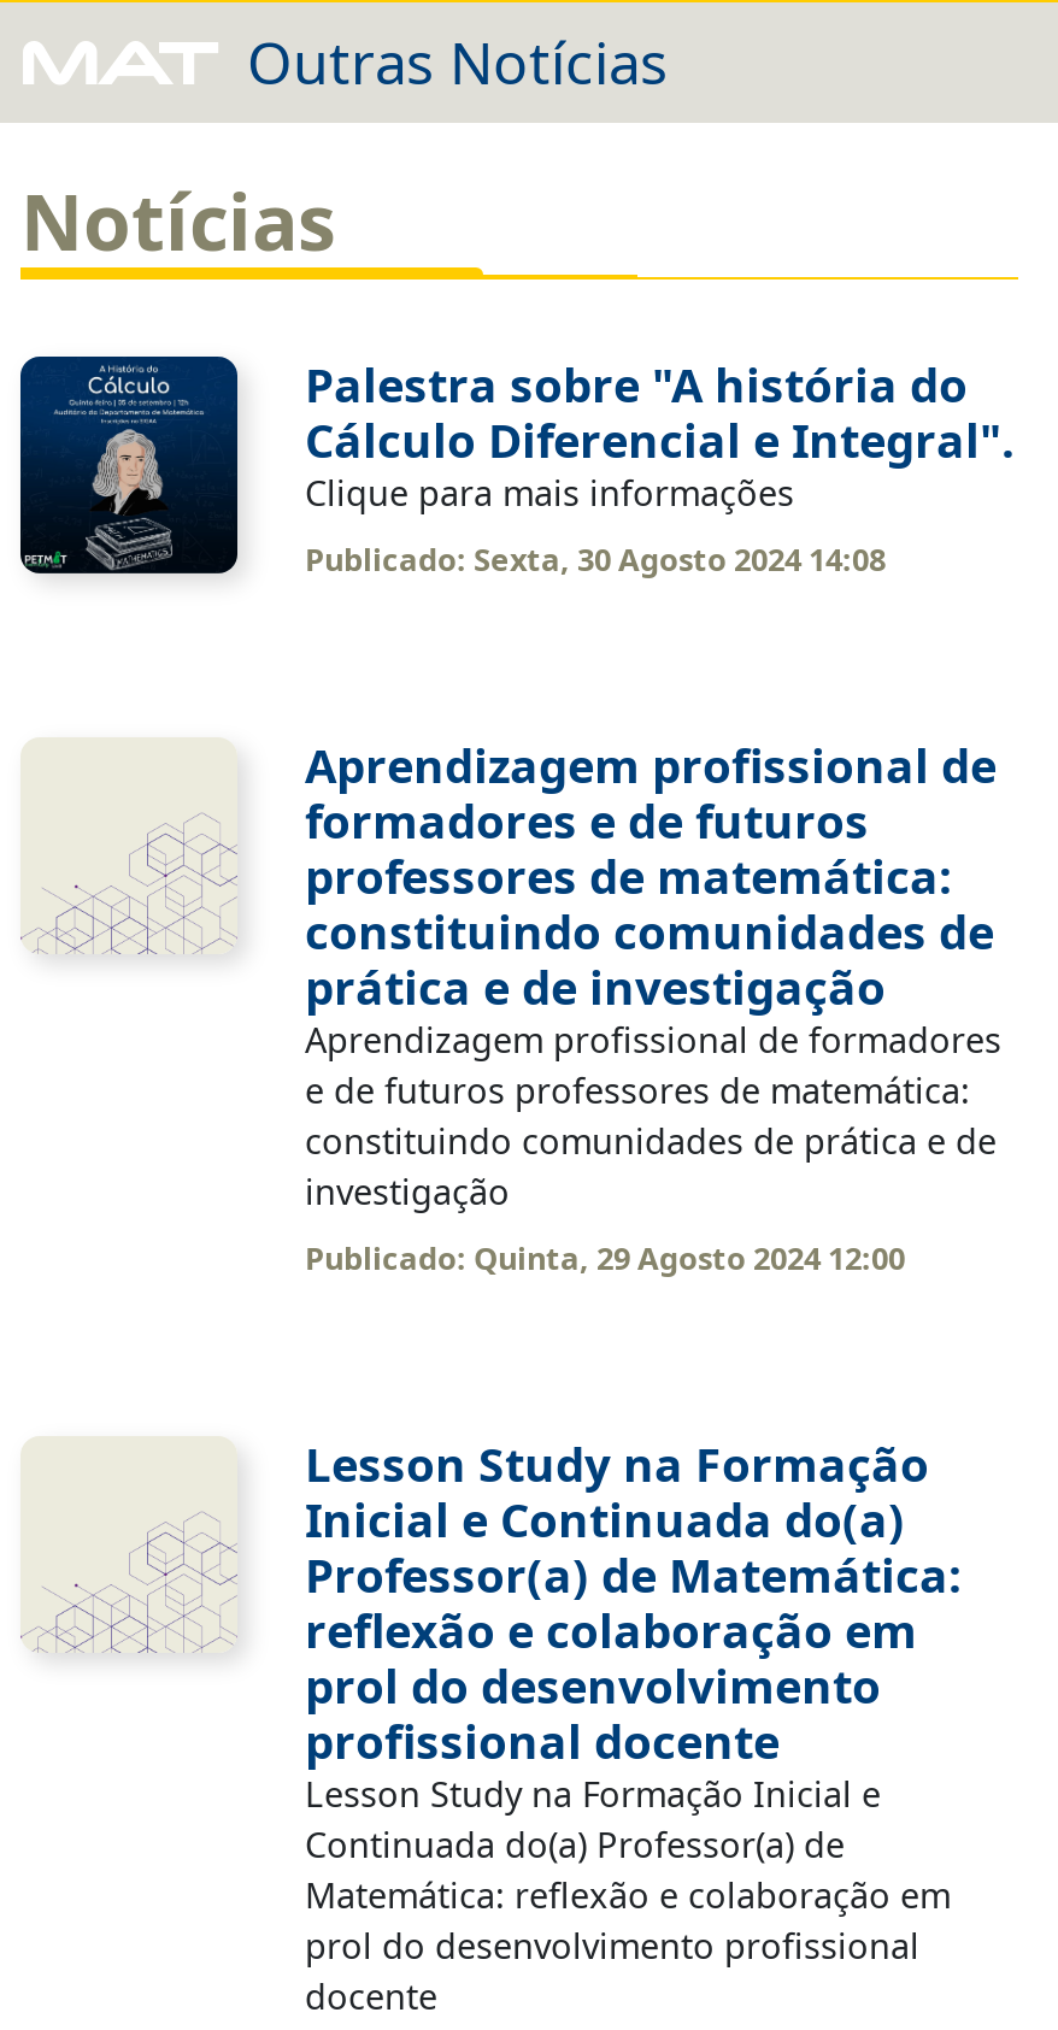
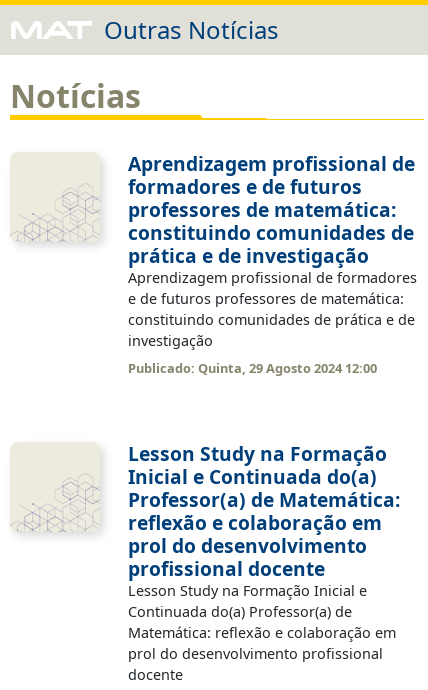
- [image]
- Palestra sobre "A história do
- Cálculo Diferencial e Integral".
- Clique para mais informações
- Publicado: Sexta, 30 Agosto 2024 14:08
